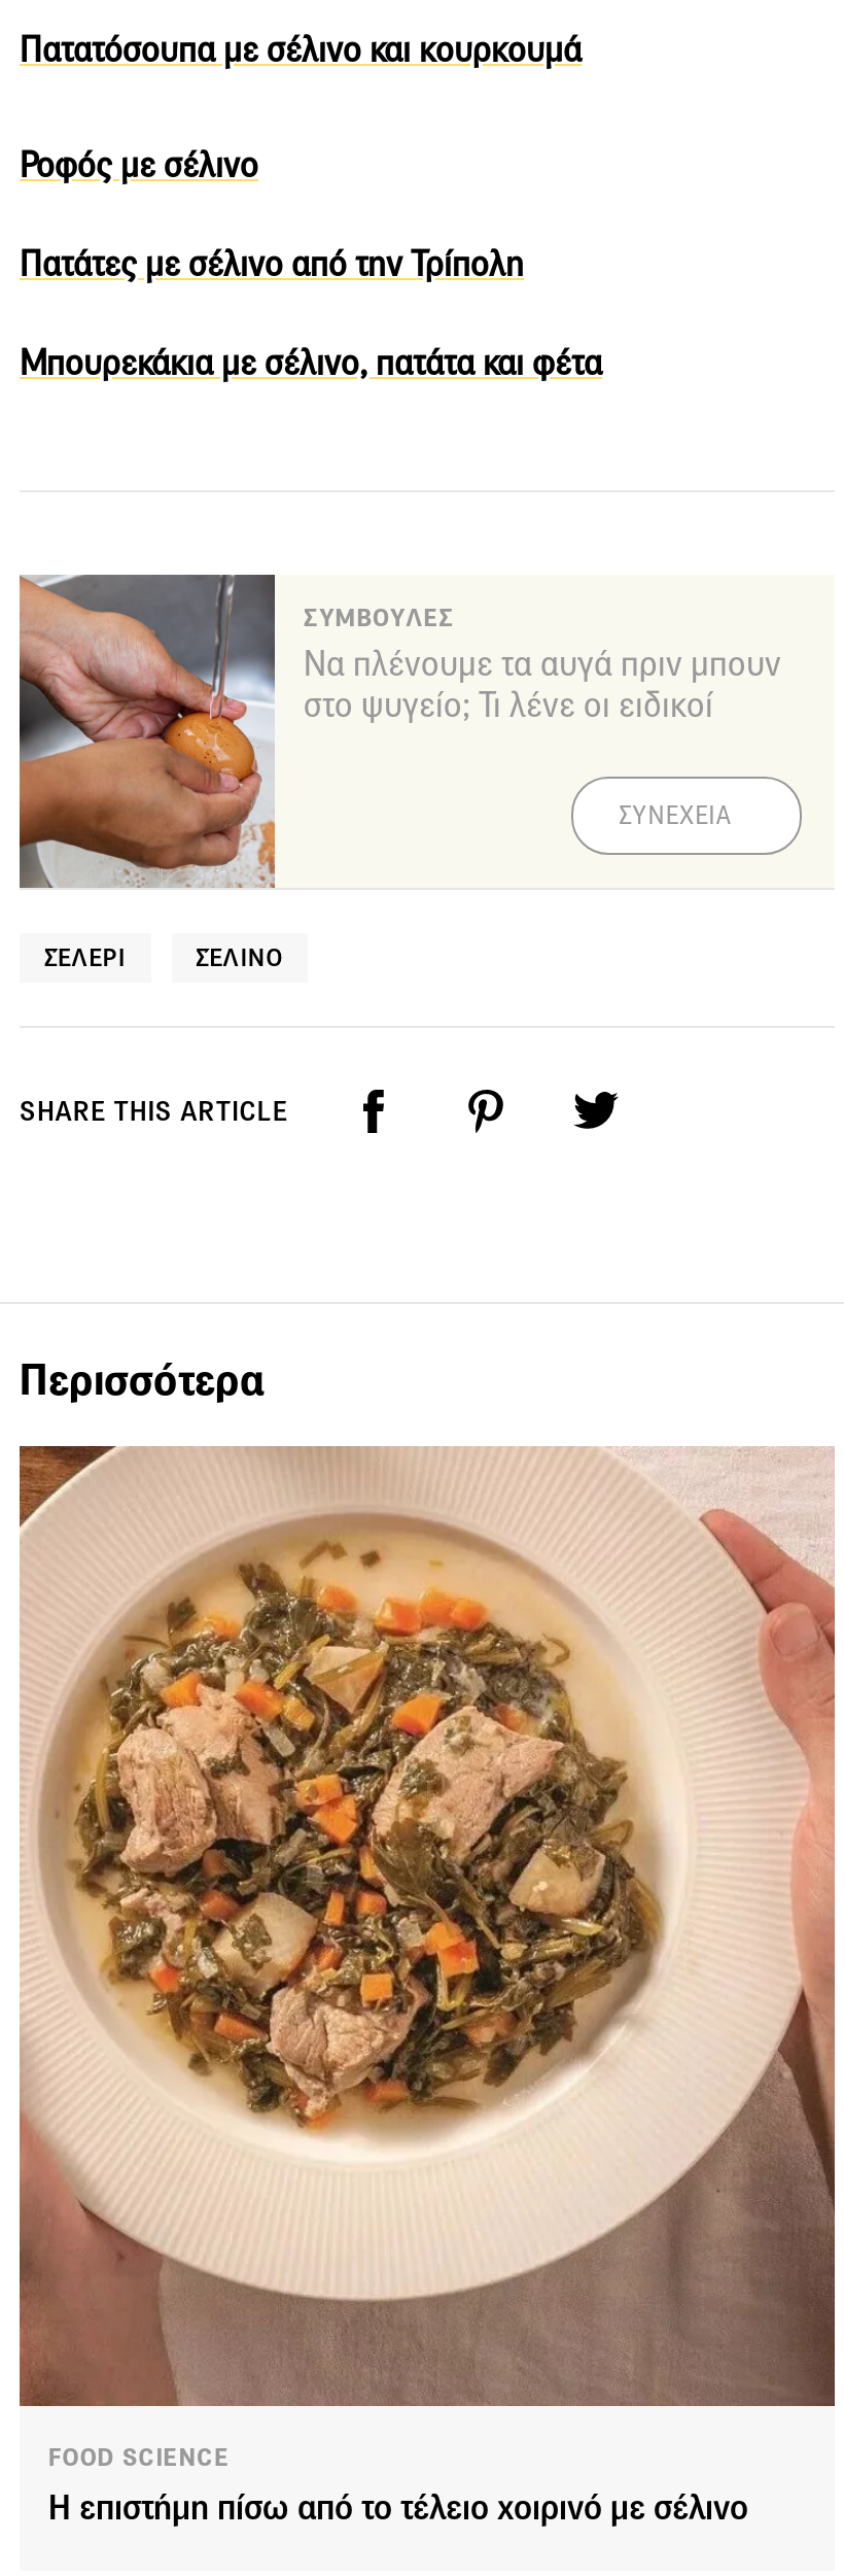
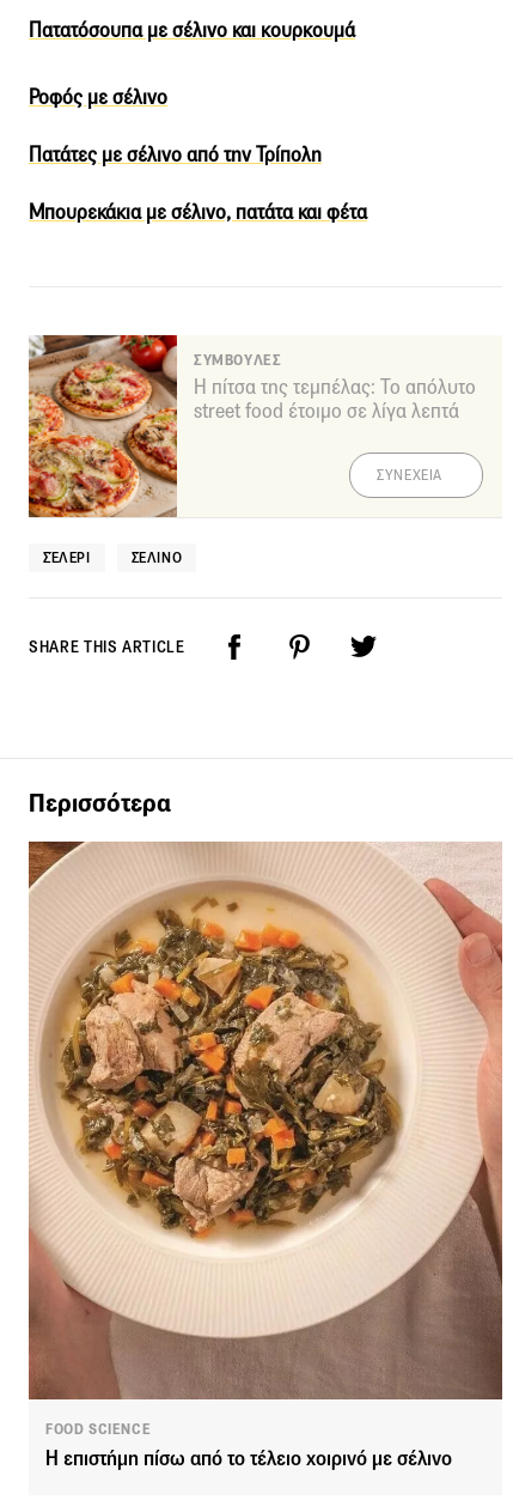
- [image]
- Να πλένουμε τα αυγά πριν μπουν
- στο ψυγείο; Τι λένε οι ειδικοί
+ [image]
+ Η πίτσα της τεμπέλας: Το απόλυτο
+ street food έτοιμο σε λίγα λεπτά
